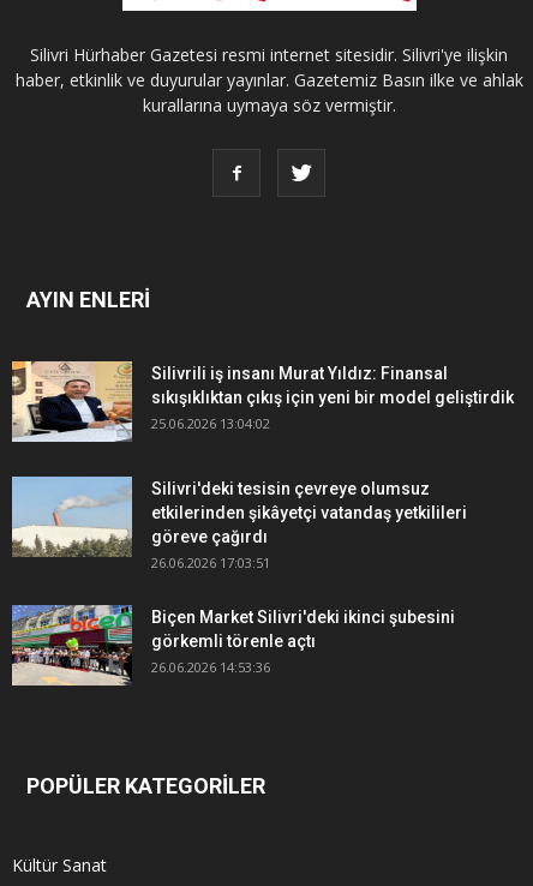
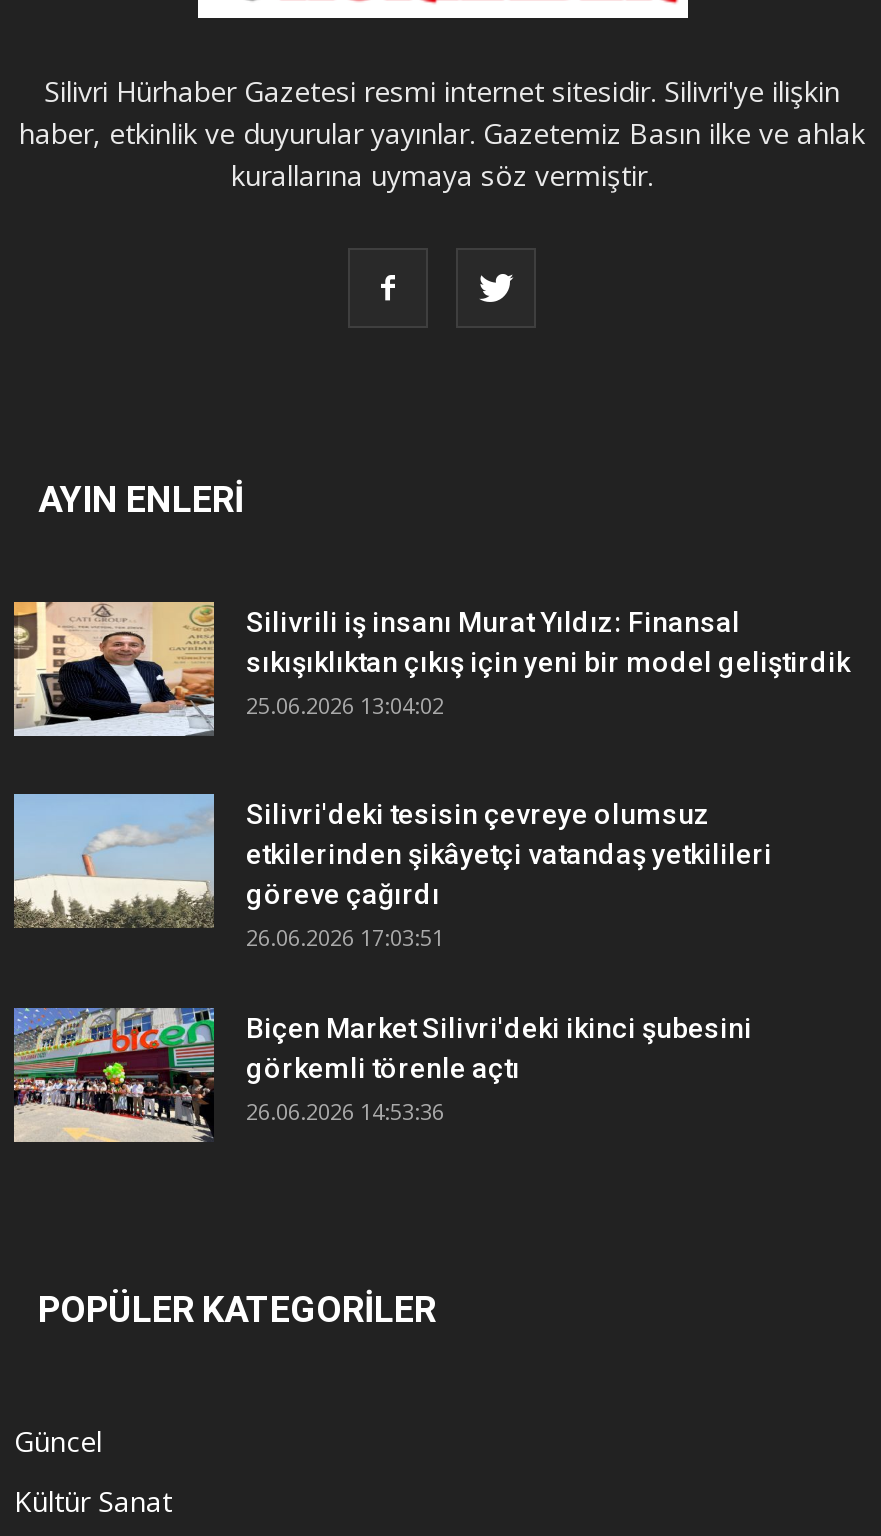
+ Güncel
